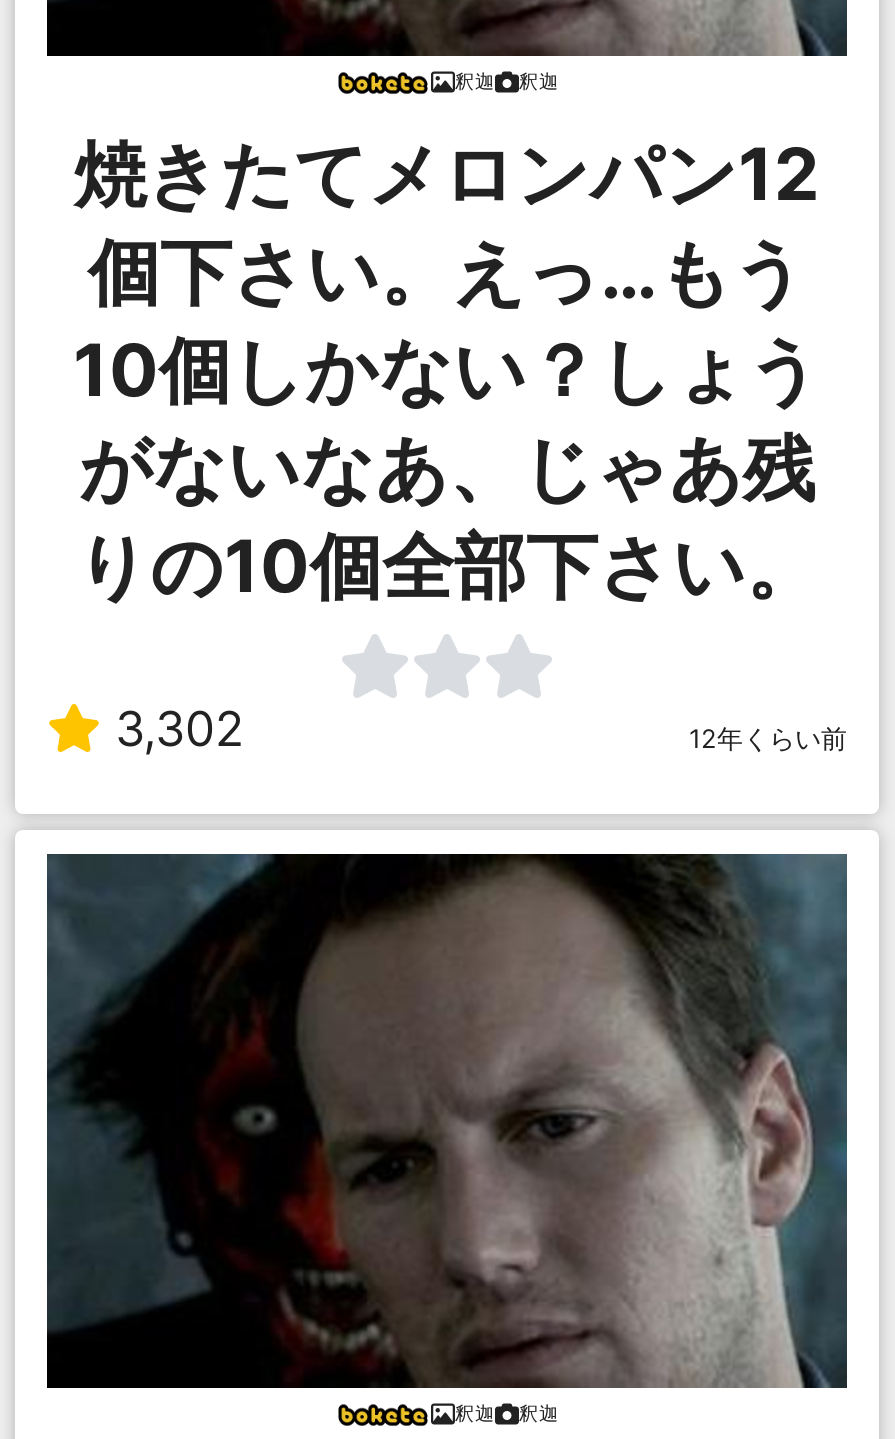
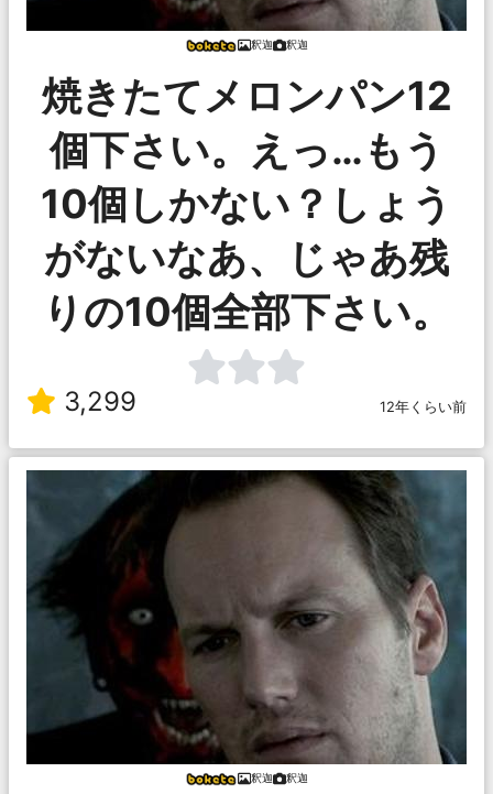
- 3,302
+ 3,299
